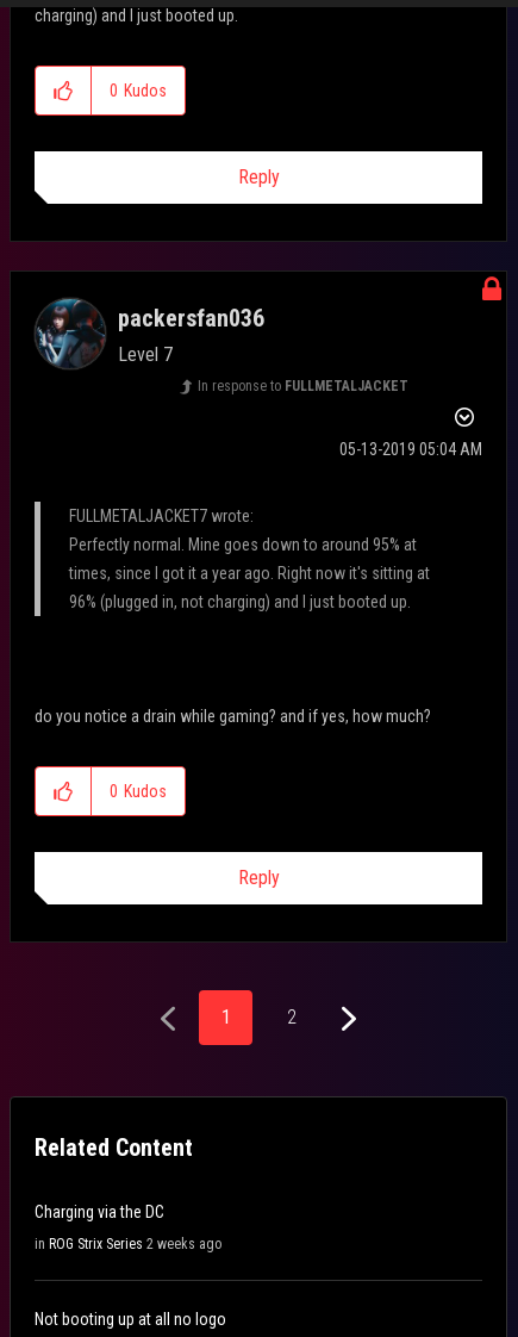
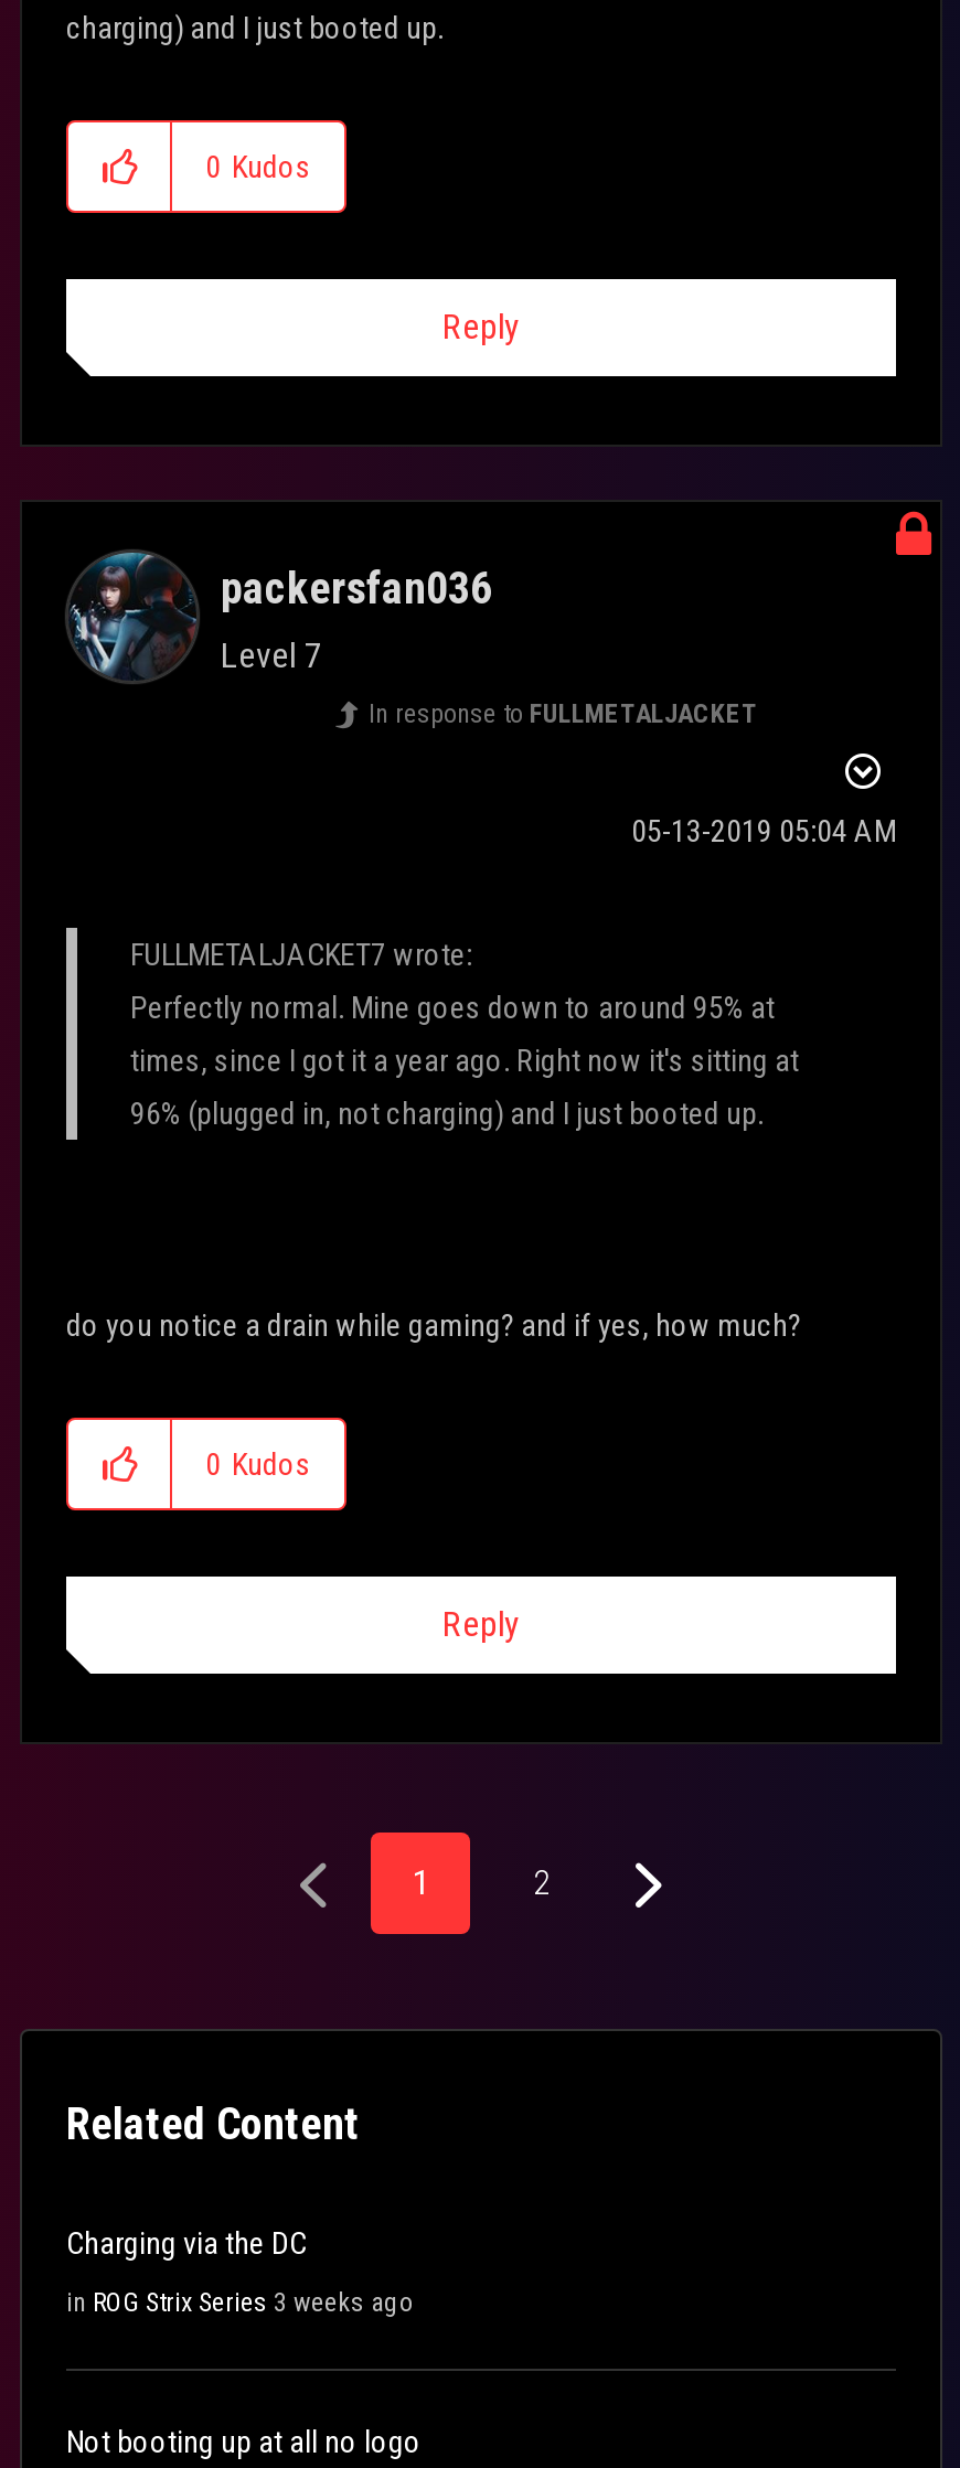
- in ROG Strix Series 2 weeks ago
+ in ROG Strix Series 3 weeks ago
